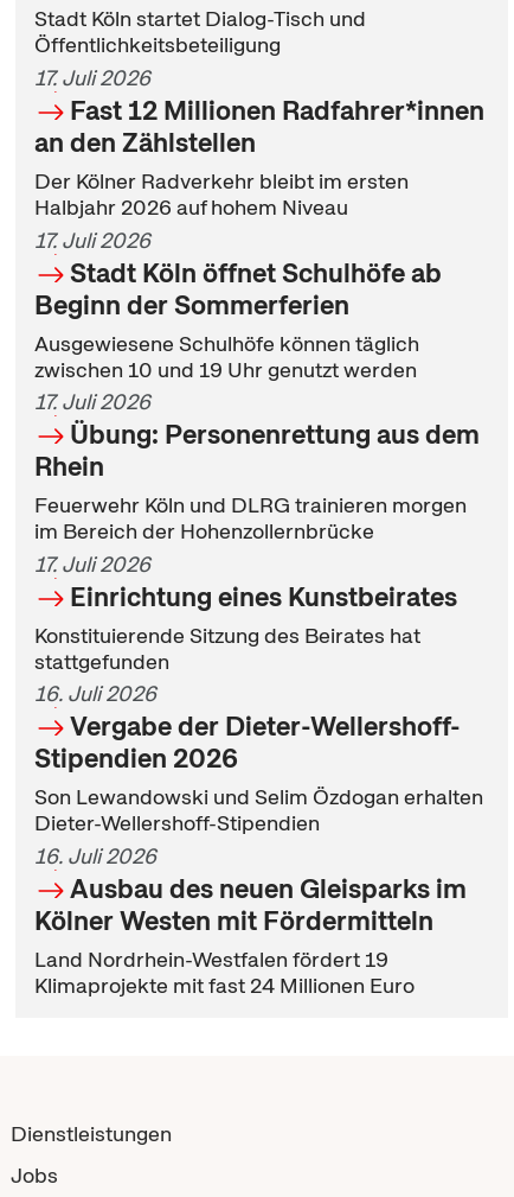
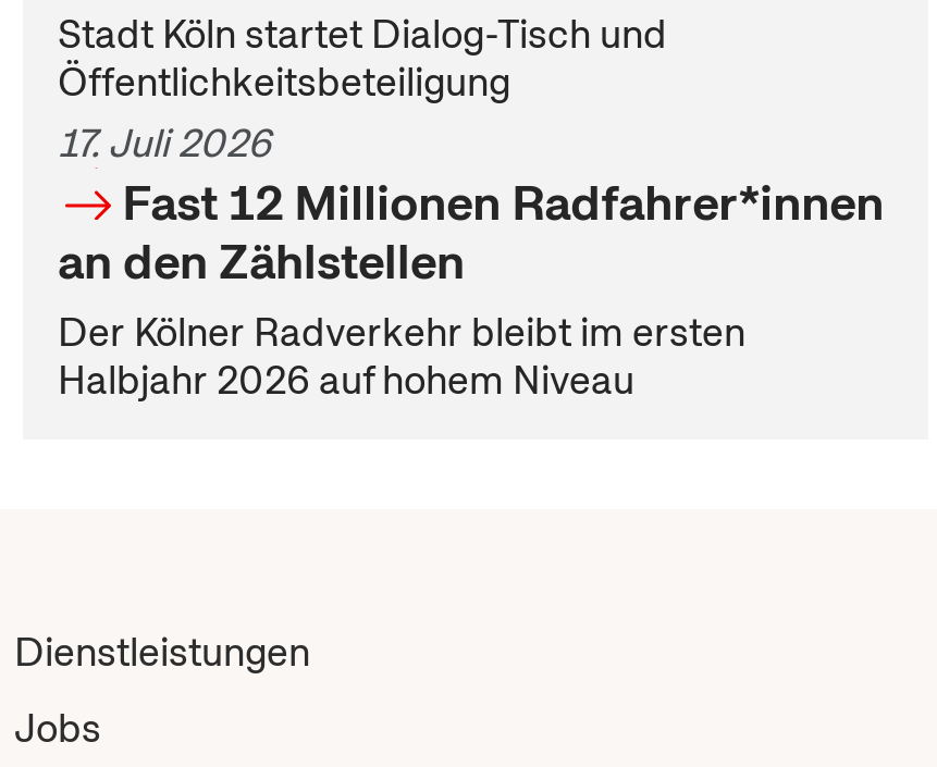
- 17. Juli 2026
- Stadt Köln öffnet Schulhöfe ab
- Beginn der Sommerferien
- Ausgewiesene Schulhöfe können täglich
- zwischen 10 und 19 Uhr genutzt werden
- 17. Juli 2026
- Übung: Personenrettung aus dem
- Rhein
- Feuerwehr Köln und DLRG trainieren morgen
- im Bereich der Hohenzollernbrücke
- 17. Juli 2026
- Einrichtung eines Kunstbeirates
- Konstituierende Sitzung des Beirates hat
- stattgefunden
- 16. Juli 2026
- Vergabe der Dieter-Wellershoff-
- Stipendien 2026
- Son Lewandowski und Selim Özdogan erhalten
- Dieter-Wellershoff-Stipendien
- 16. Juli 2026
- Ausbau des neuen Gleisparks im
- Kölner Westen mit Fördermitteln
- Land Nordrhein-Westfalen fördert 19
- Klimaprojekte mit fast 24 Millionen Euro
